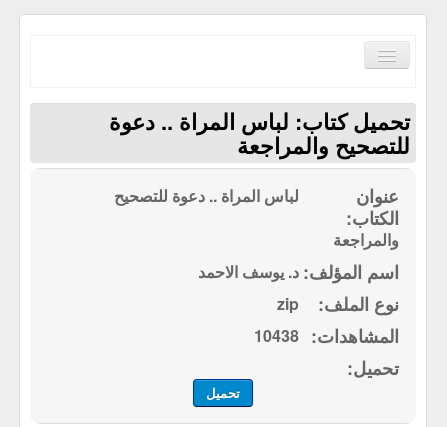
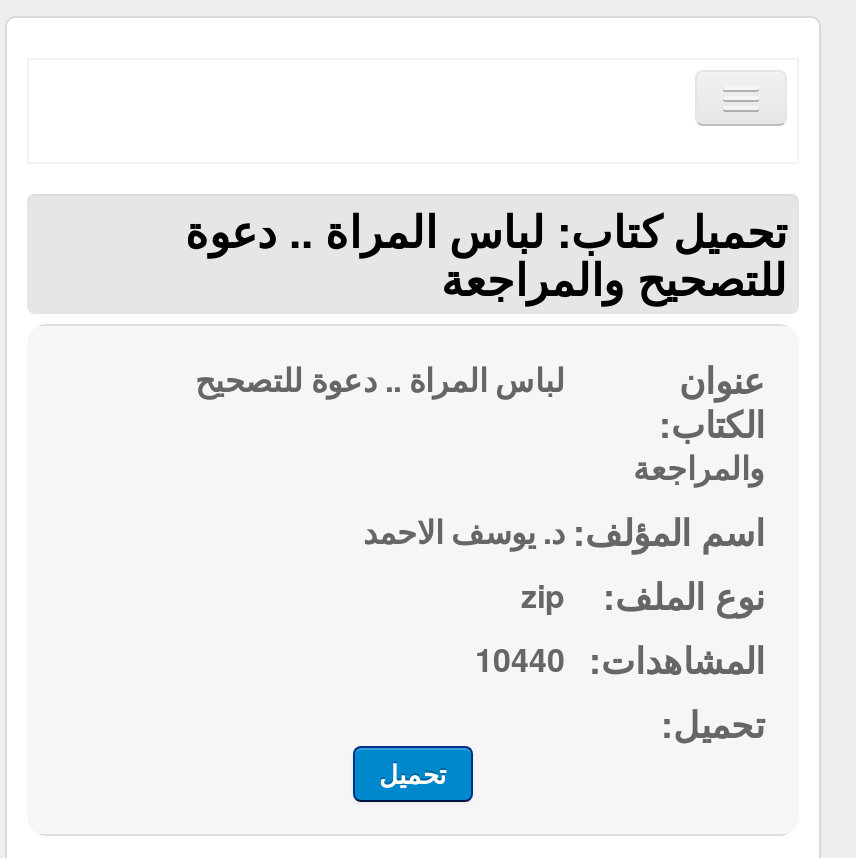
- 10438
+ 10440
